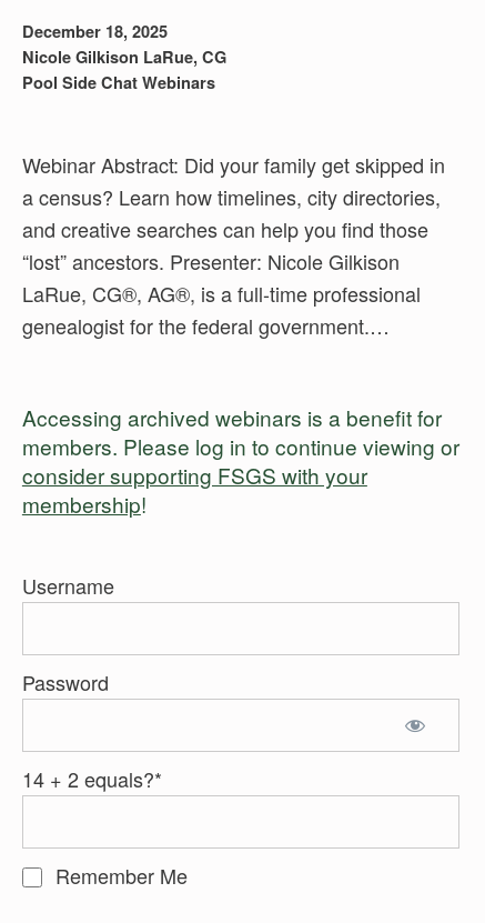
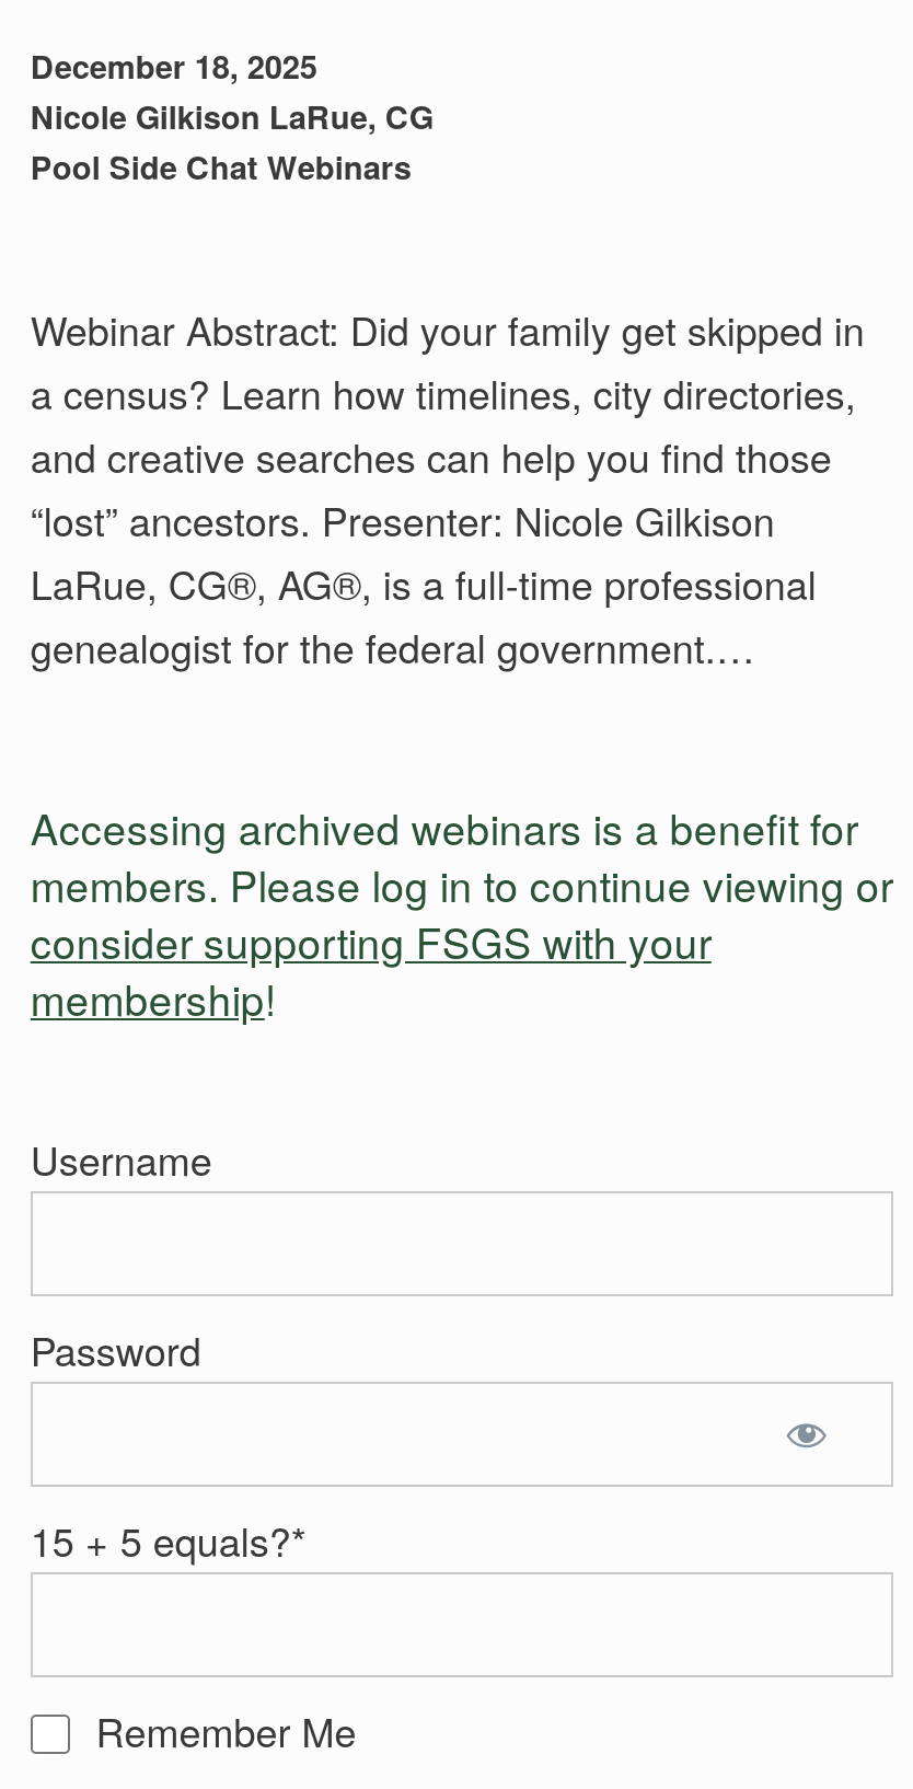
- 14 + 2 equals?*
+ 15 + 5 equals?*
